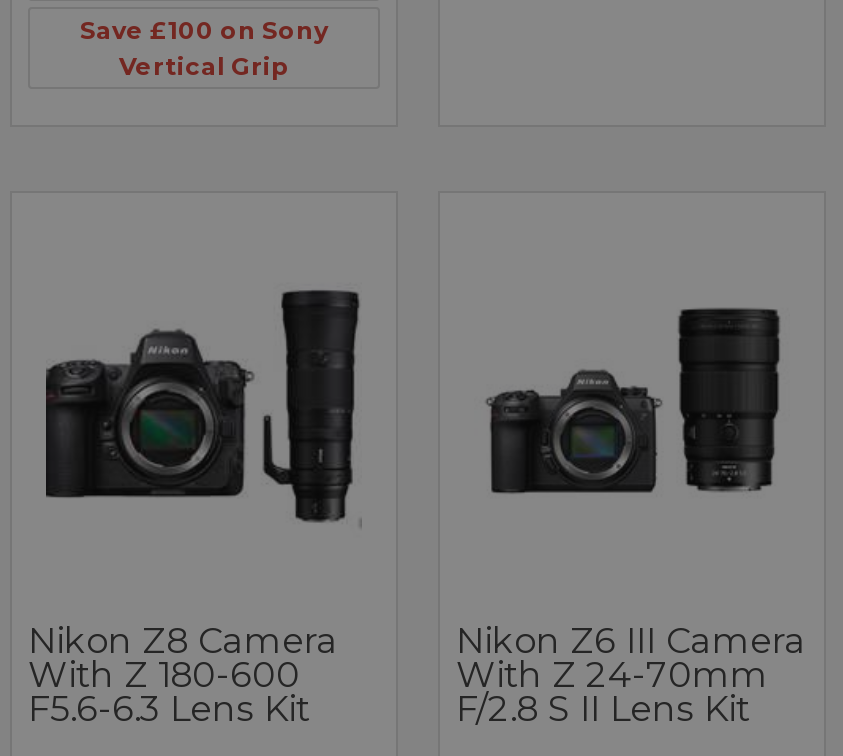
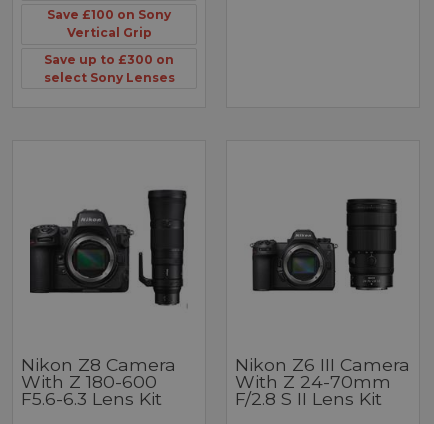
+ Save up to £300 on
+ select Sony Lenses
